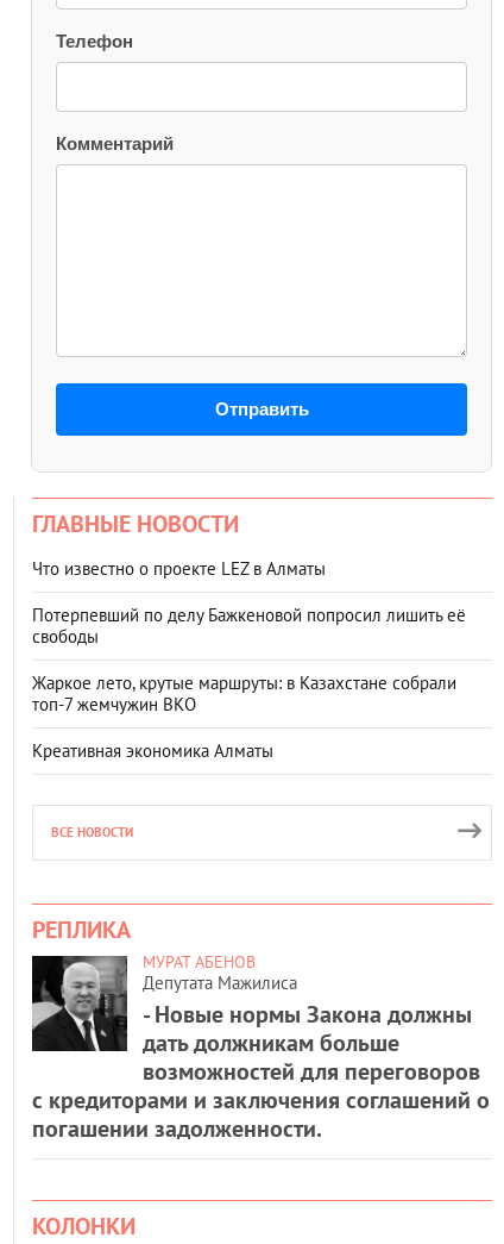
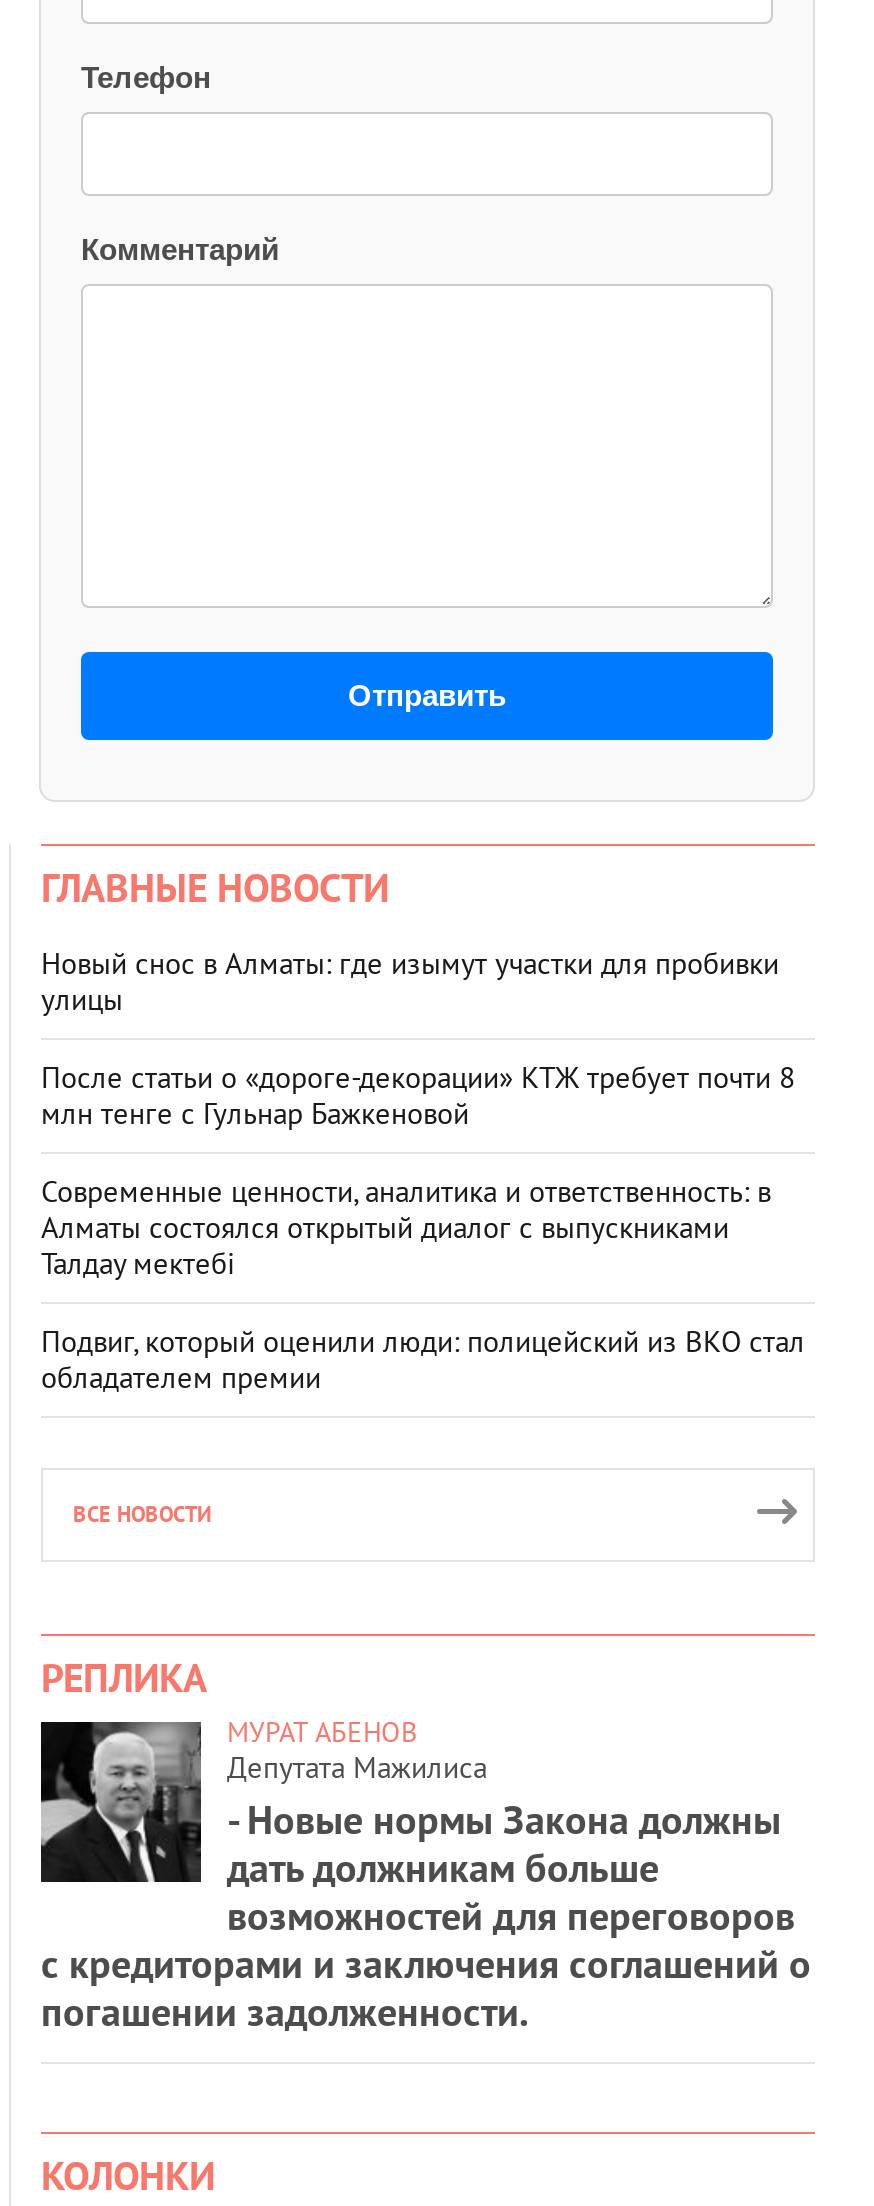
- Что известно о проекте LEZ в Алматы
+ Новый снос в Алматы: где изымут участки для пробивки
+ улицы

- Потерпевший по делу Бажкеновой попросил лишить её
- свободы
+ После статьи о «дороге-декорации» КТЖ требует почти 8
+ млн тенге с Гульнар Бажкеновой

- Жаркое лето, крутые маршруты: в Казахстане собрали
- топ‑7 жемчужин ВКО
+ Современные ценности, аналитика и ответственность: в
+ Алматы состоялся открытый диалог с выпускниками
+ Талдау мектебі

- Креативная экономика Алматы
+ Подвиг, который оценили люди: полицейский из ВКО стал
+ обладателем премии
